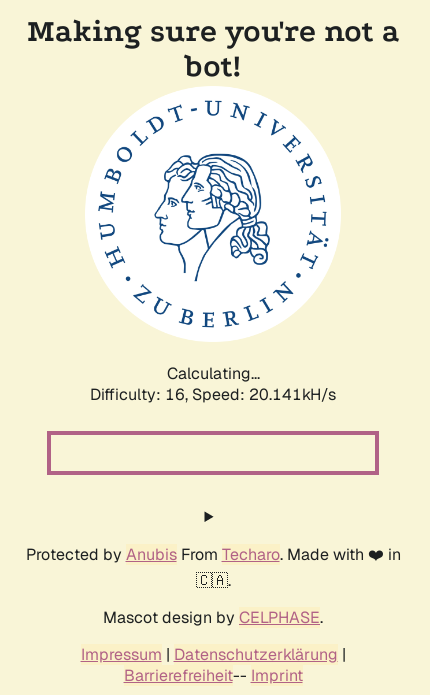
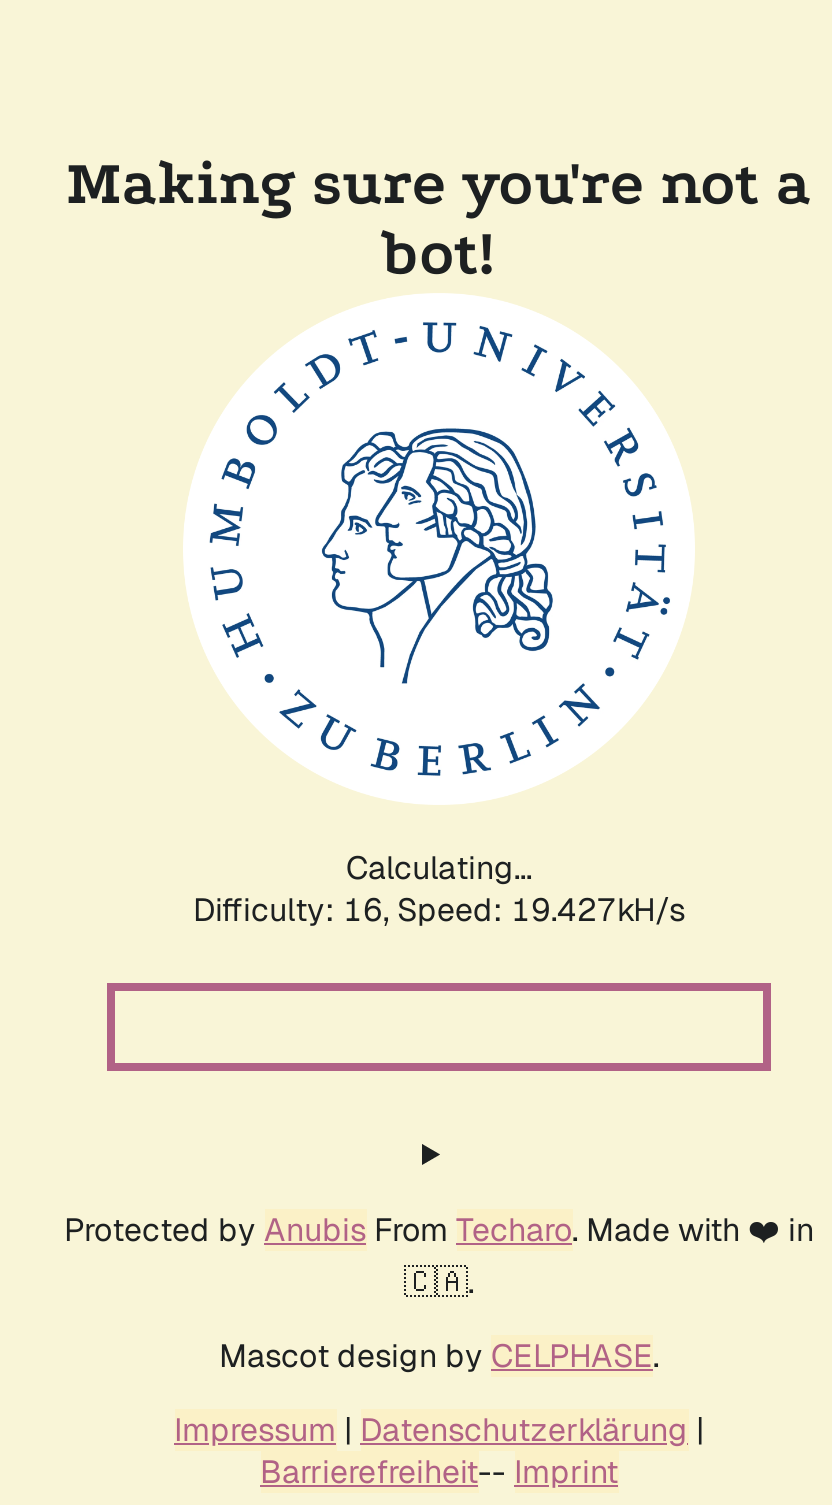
- Difficulty: 16, Speed: 20.141kH/s
+ Difficulty: 16, Speed: 19.427kH/s
